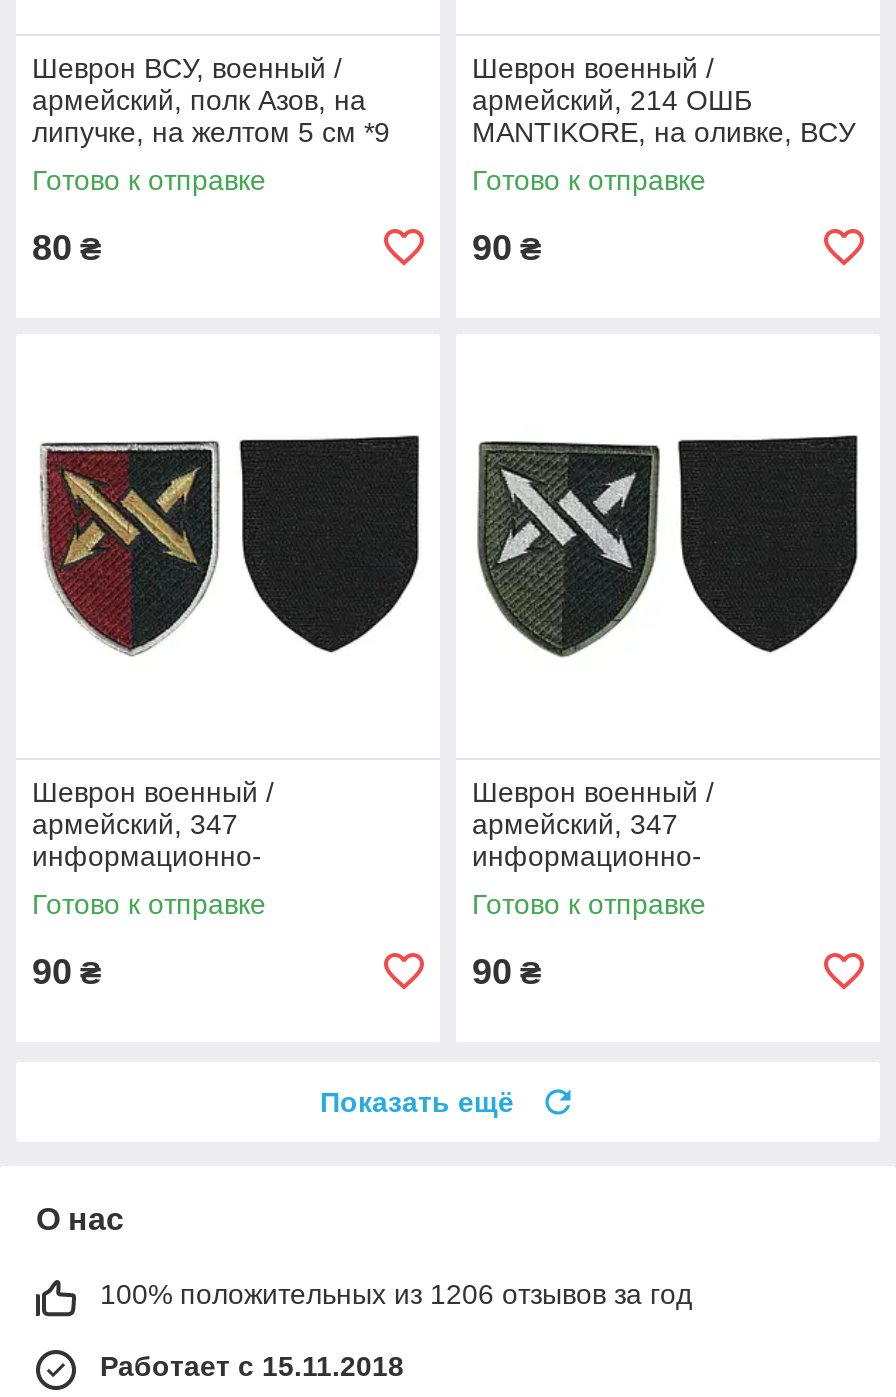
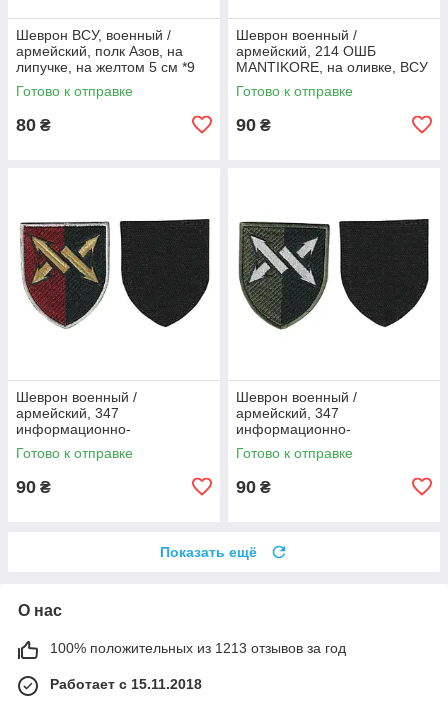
- 100% положительных из 1206 отзывов за год
+ 100% положительных из 1213 отзывов за год
